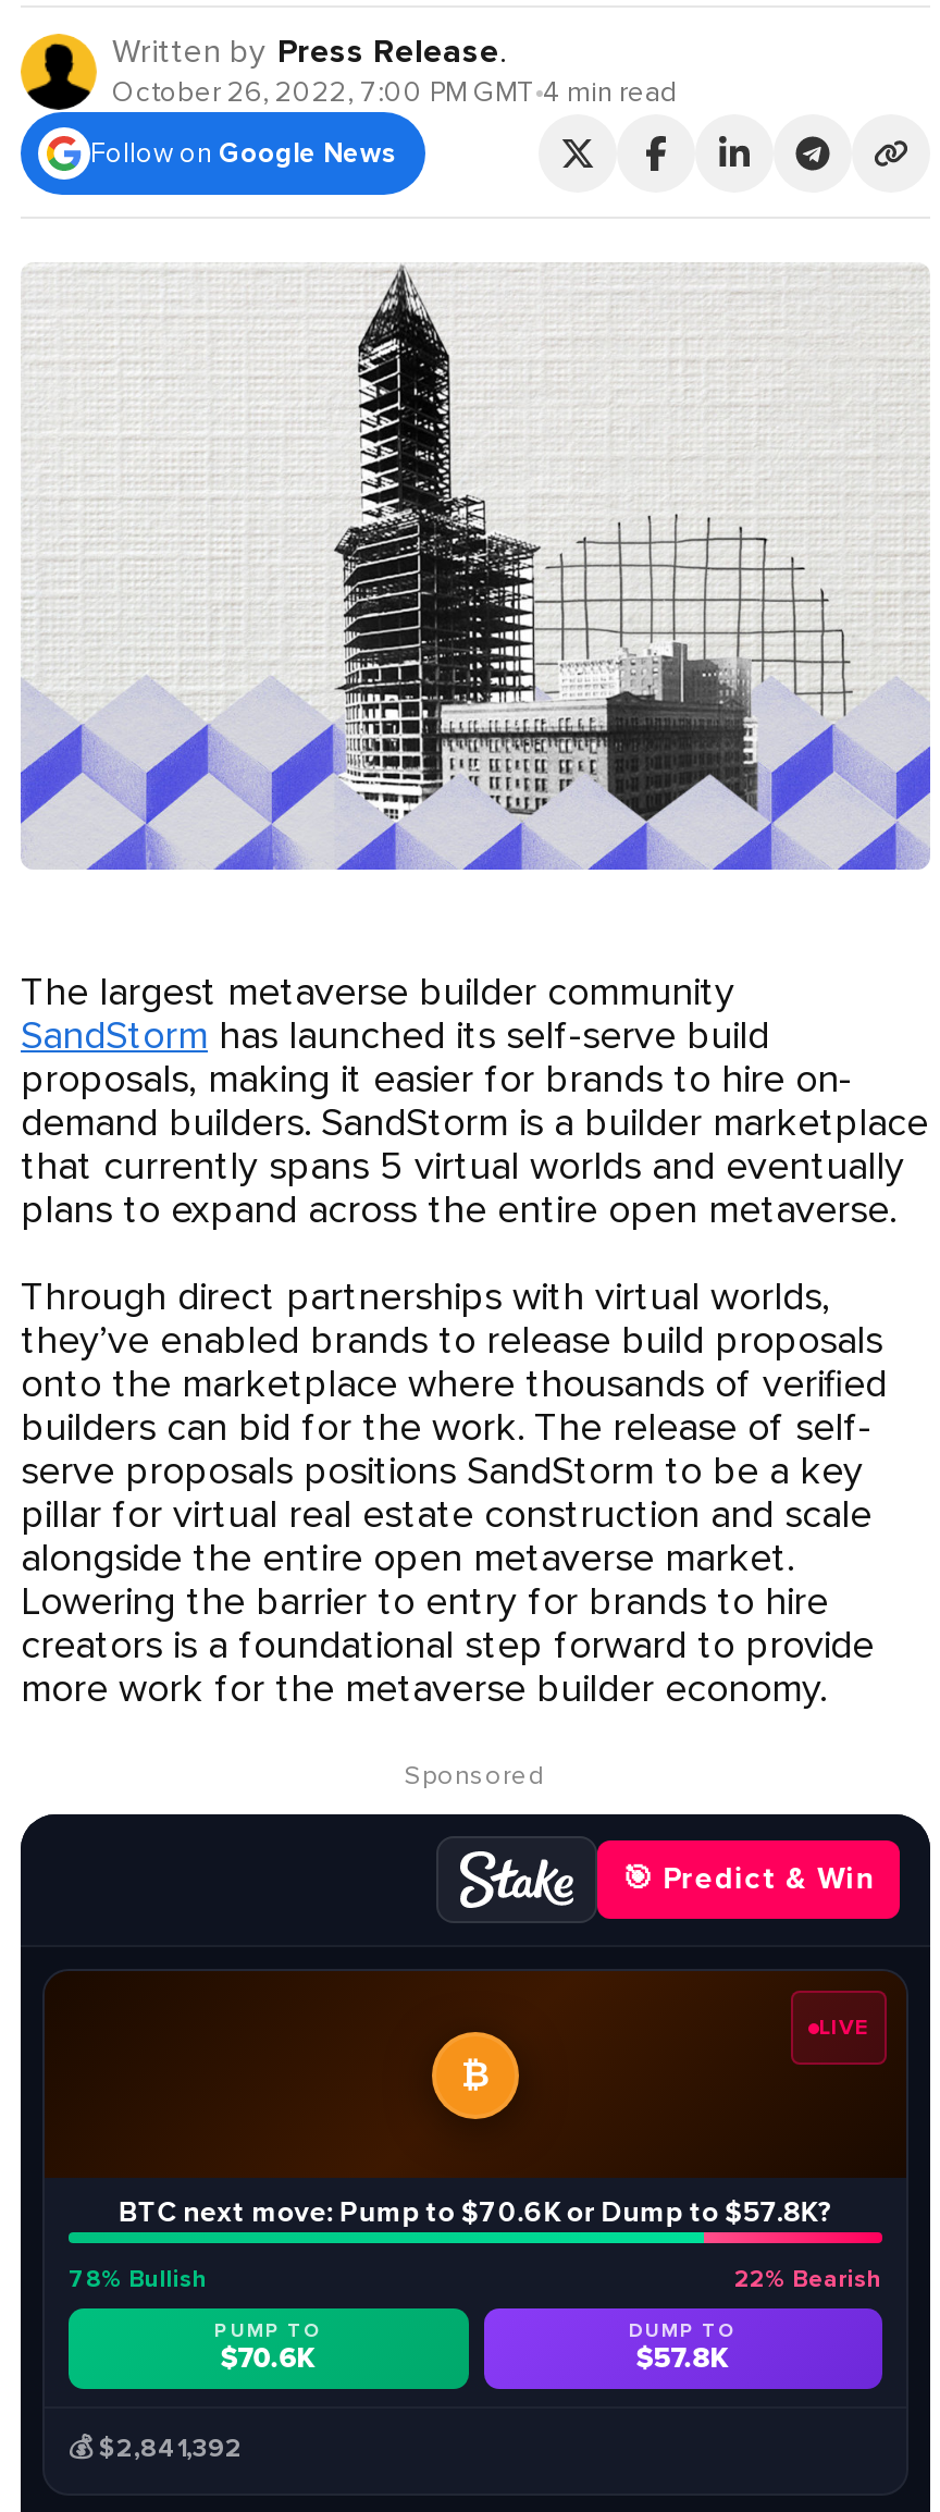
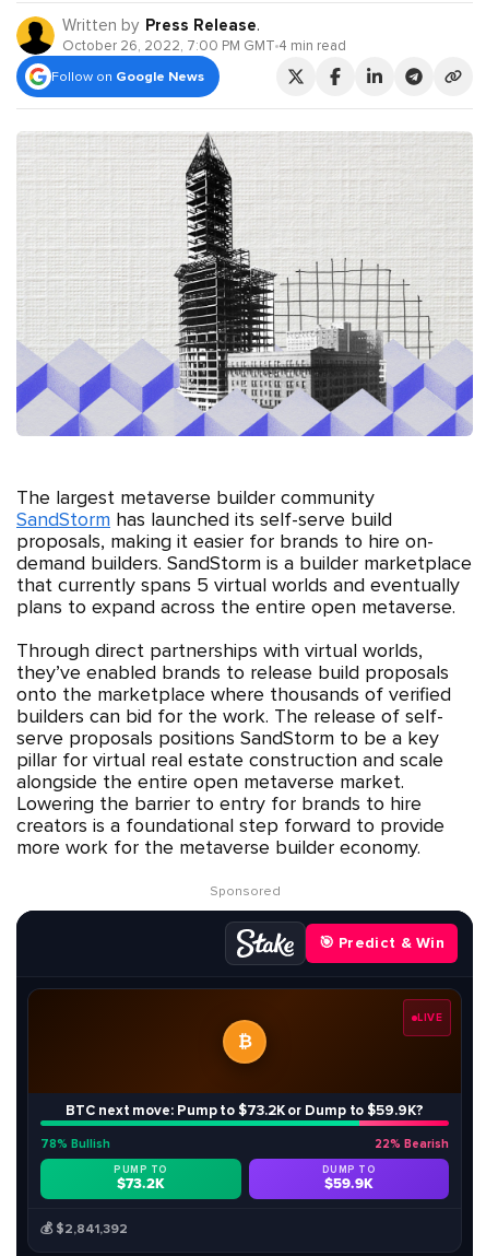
- BTC next move: Pump to $70.6K or Dump to $57.8K?
+ BTC next move: Pump to $73.2K or Dump to $59.9K?

- $70.6K
+ $73.2K

- $57.8K
+ $59.9K
